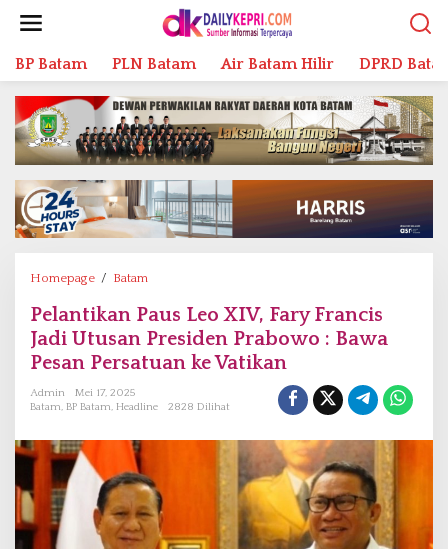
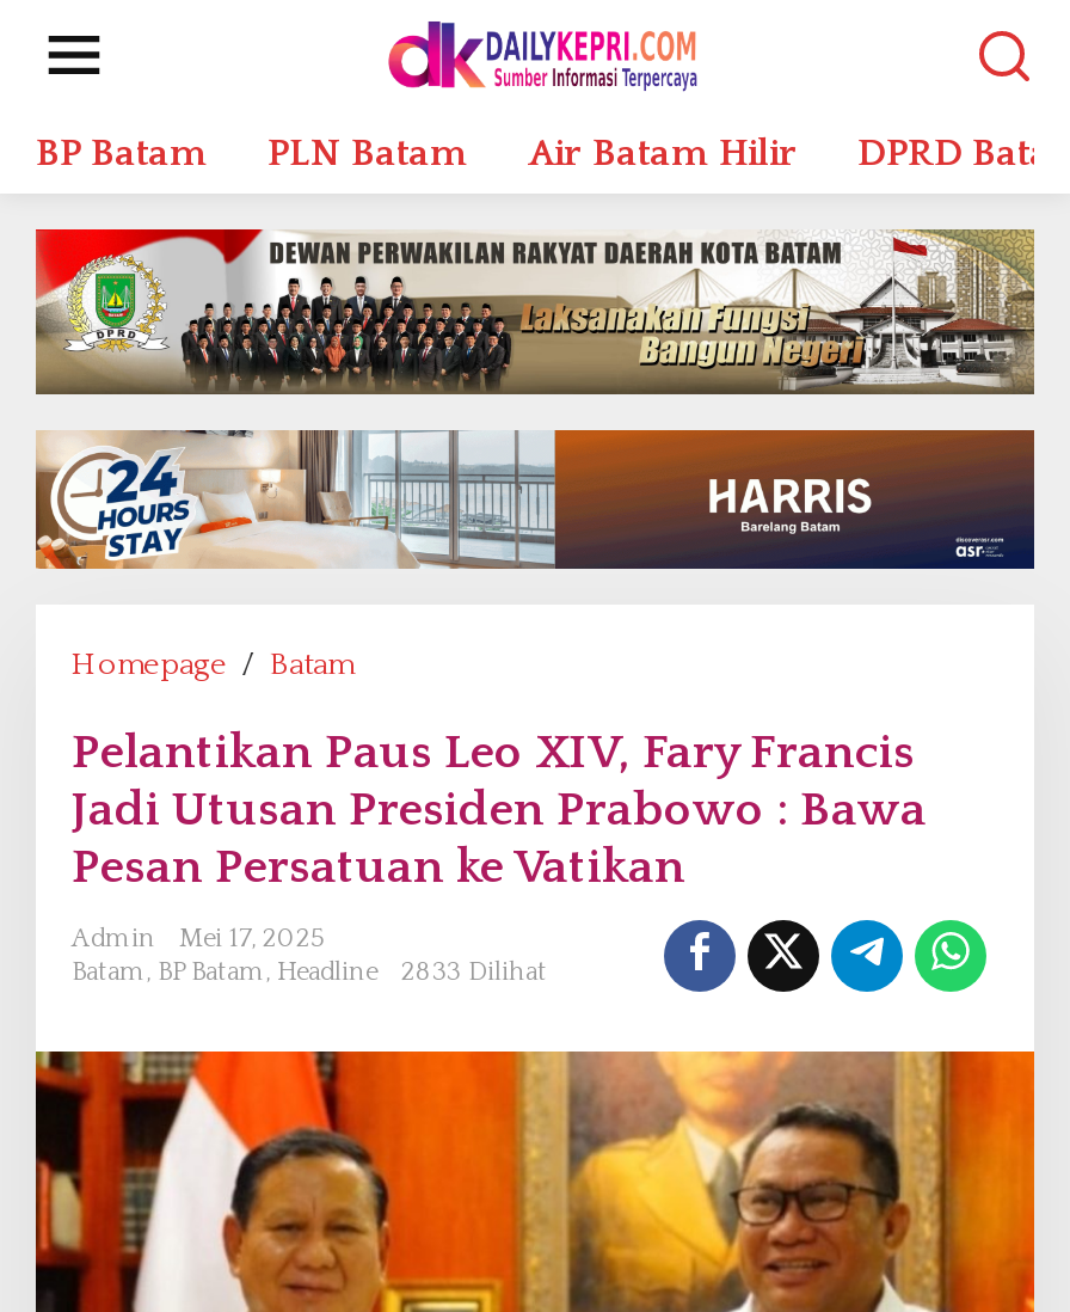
- Batam, BP Batam, Headline 2828 Dilihat
+ Batam, BP Batam, Headline 2833 Dilihat
